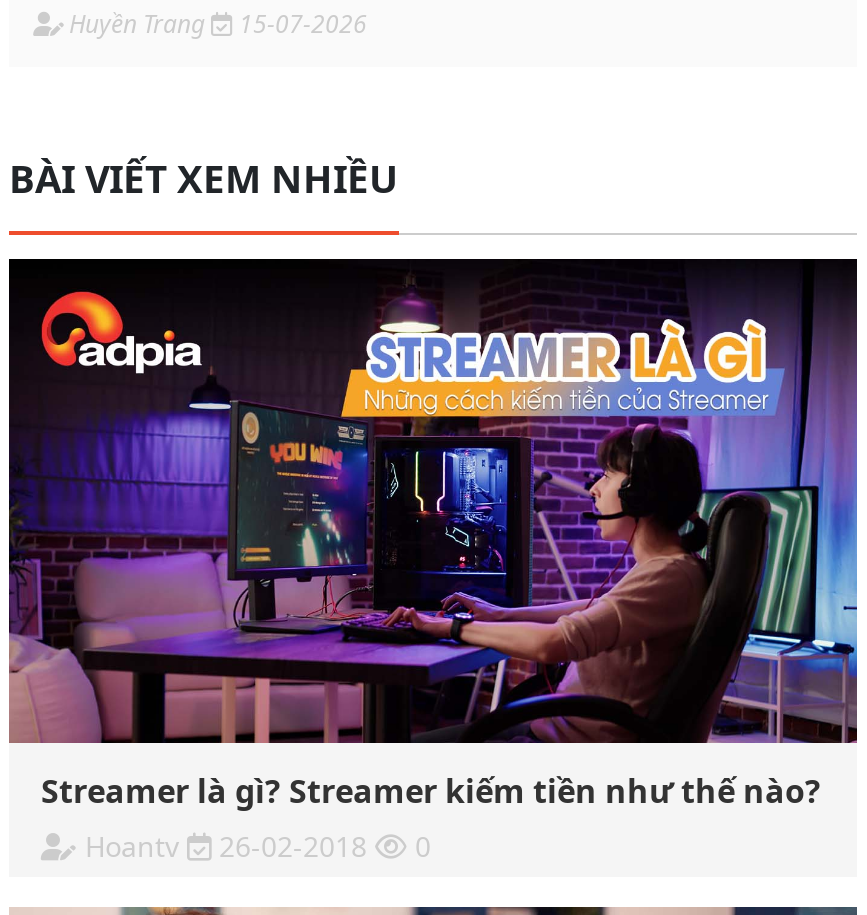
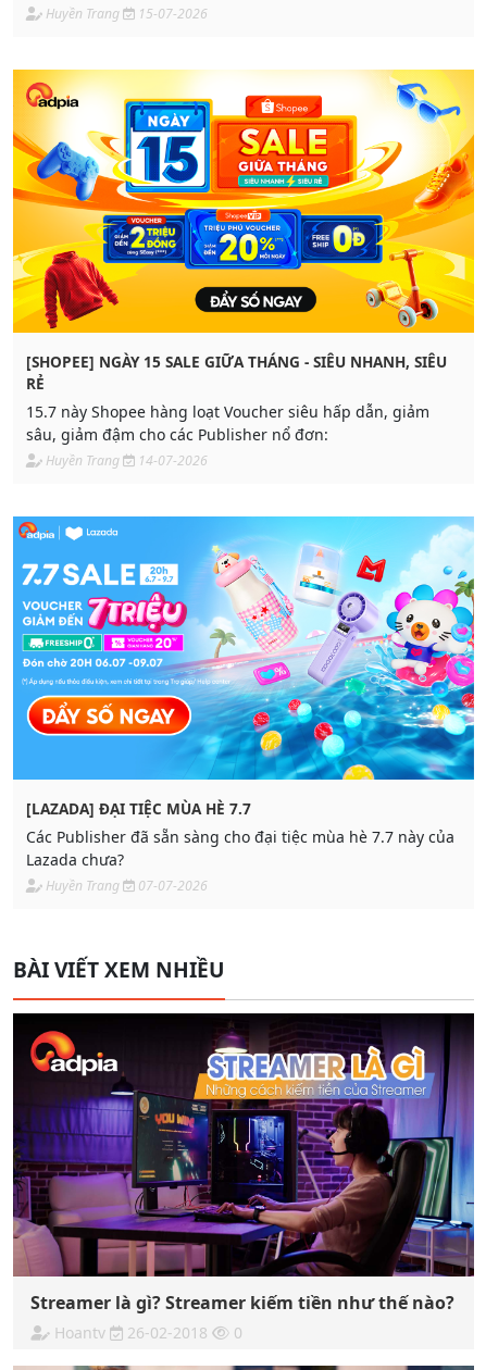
+ [image]
+ [SHOPEE] NGÀY 15 SALE GIỮA THÁNG - SIÊU NHANH, SIÊU
+ RẺ
+ 15.7 này Shopee hàng loạt Voucher siêu hấp dẫn, giảm
+ sâu, giảm đậm cho các Publisher nổ đơn:
+ Huyền Trang
+ 14-07-2026

+ [image]
+ [LAZADA] ĐẠI TIỆC MÙA HÈ 7.7
+ Các Publisher đã sẵn sàng cho đại tiệc mùa hè 7.7 này của
+ Lazada chưa?
+ Huyền Trang
+ 07-07-2026
